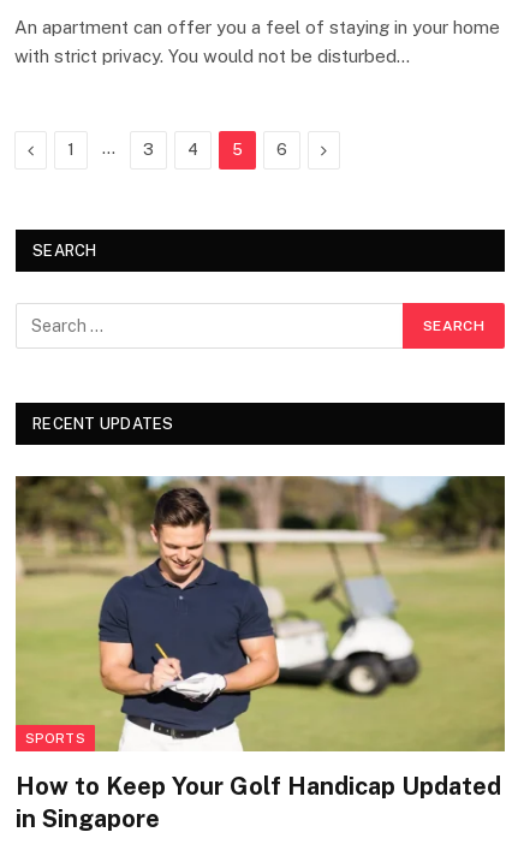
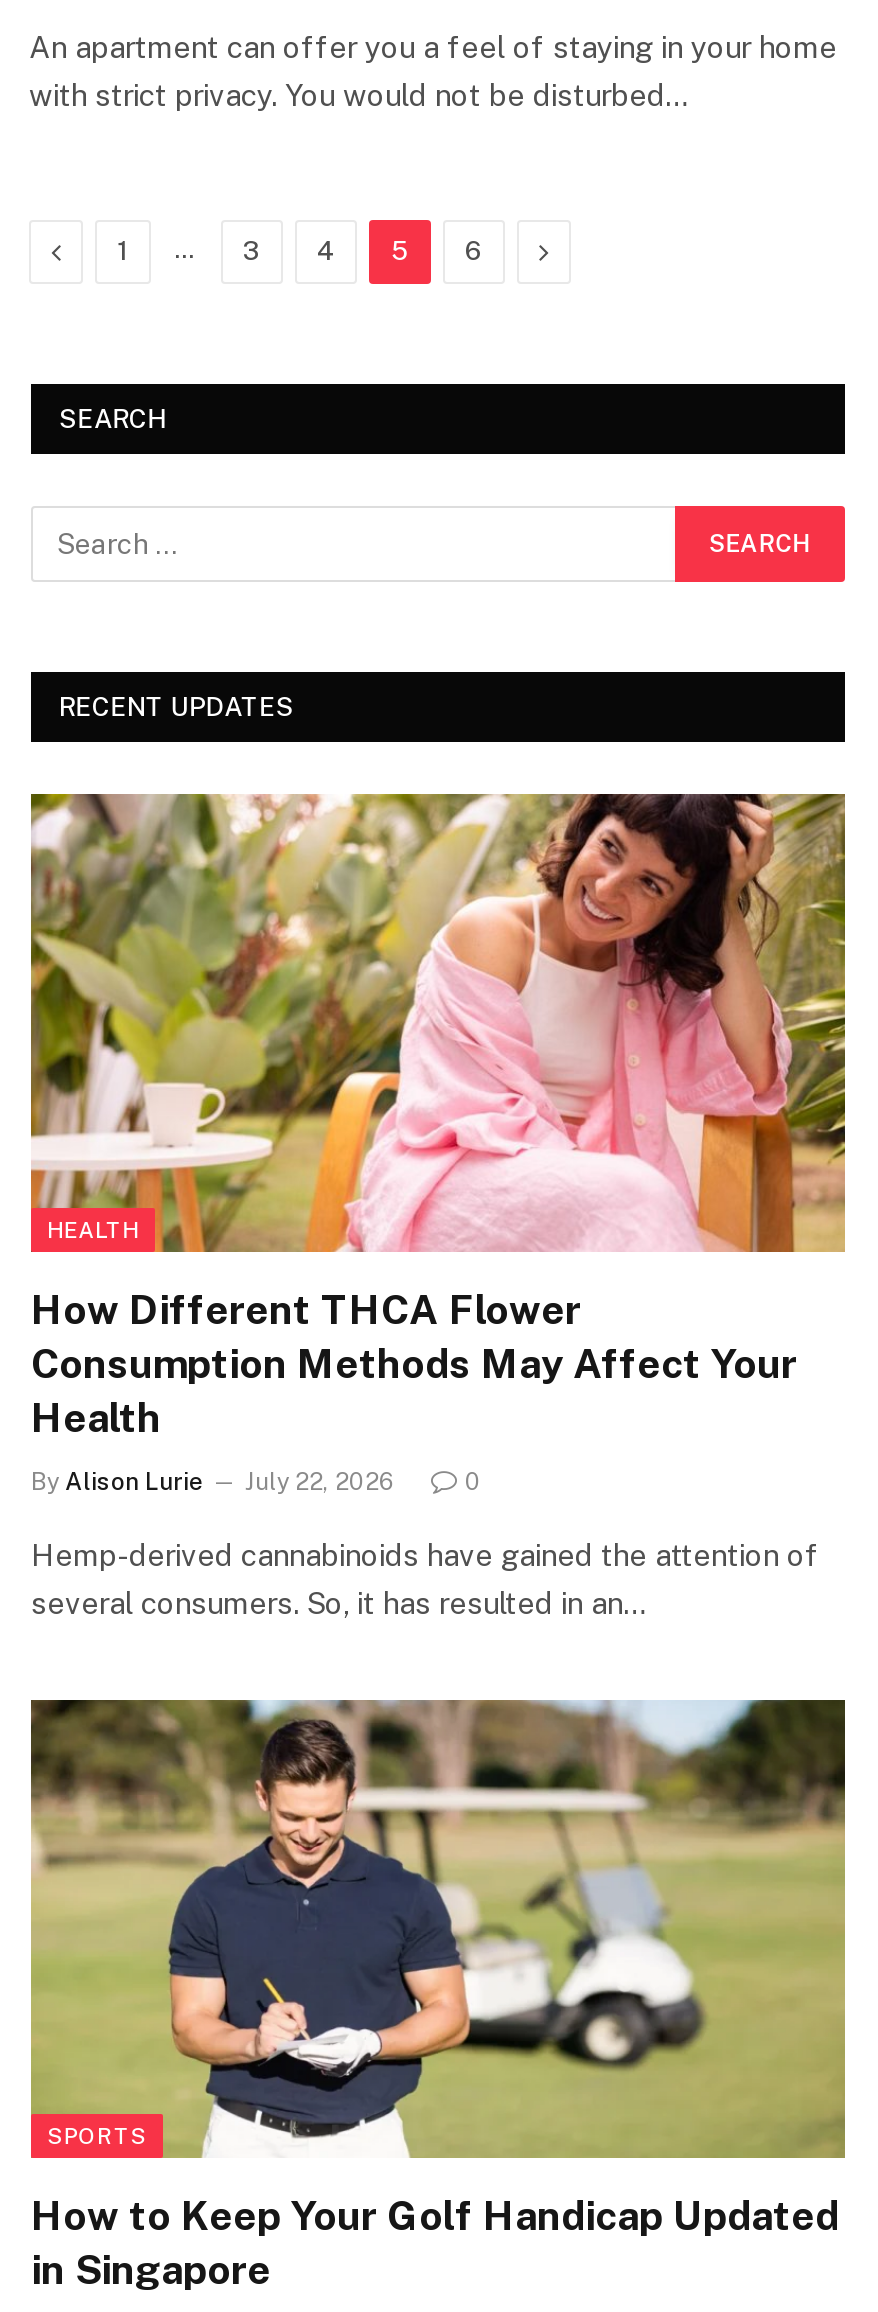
+ [image]
+ HEALTH
+ How Different THCA Flower
+ Consumption Methods May Affect Your
+ Health
+ By Alison Lurie
+ July 22, 2026
+ 0
+ Hemp-derived cannabinoids have gained the attention of
+ several consumers. So, it has resulted in an…
